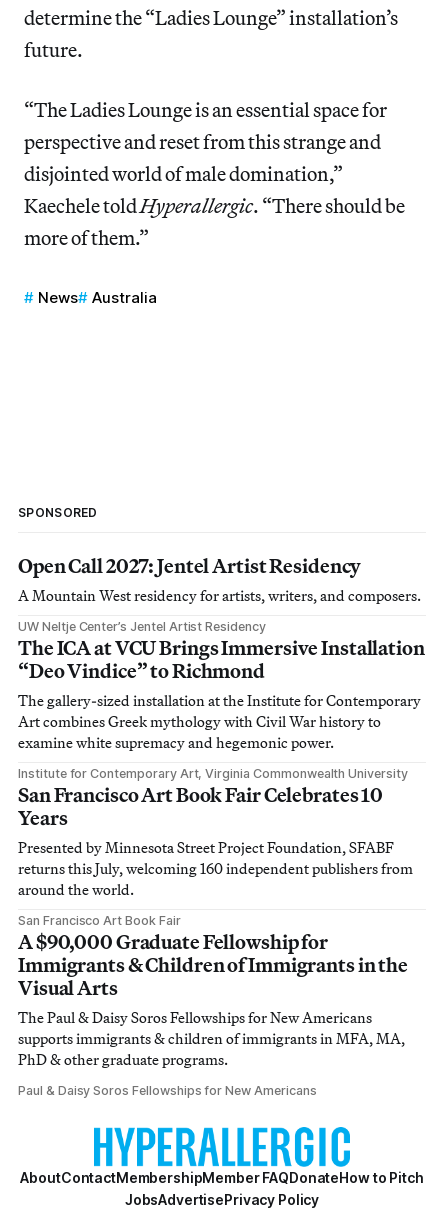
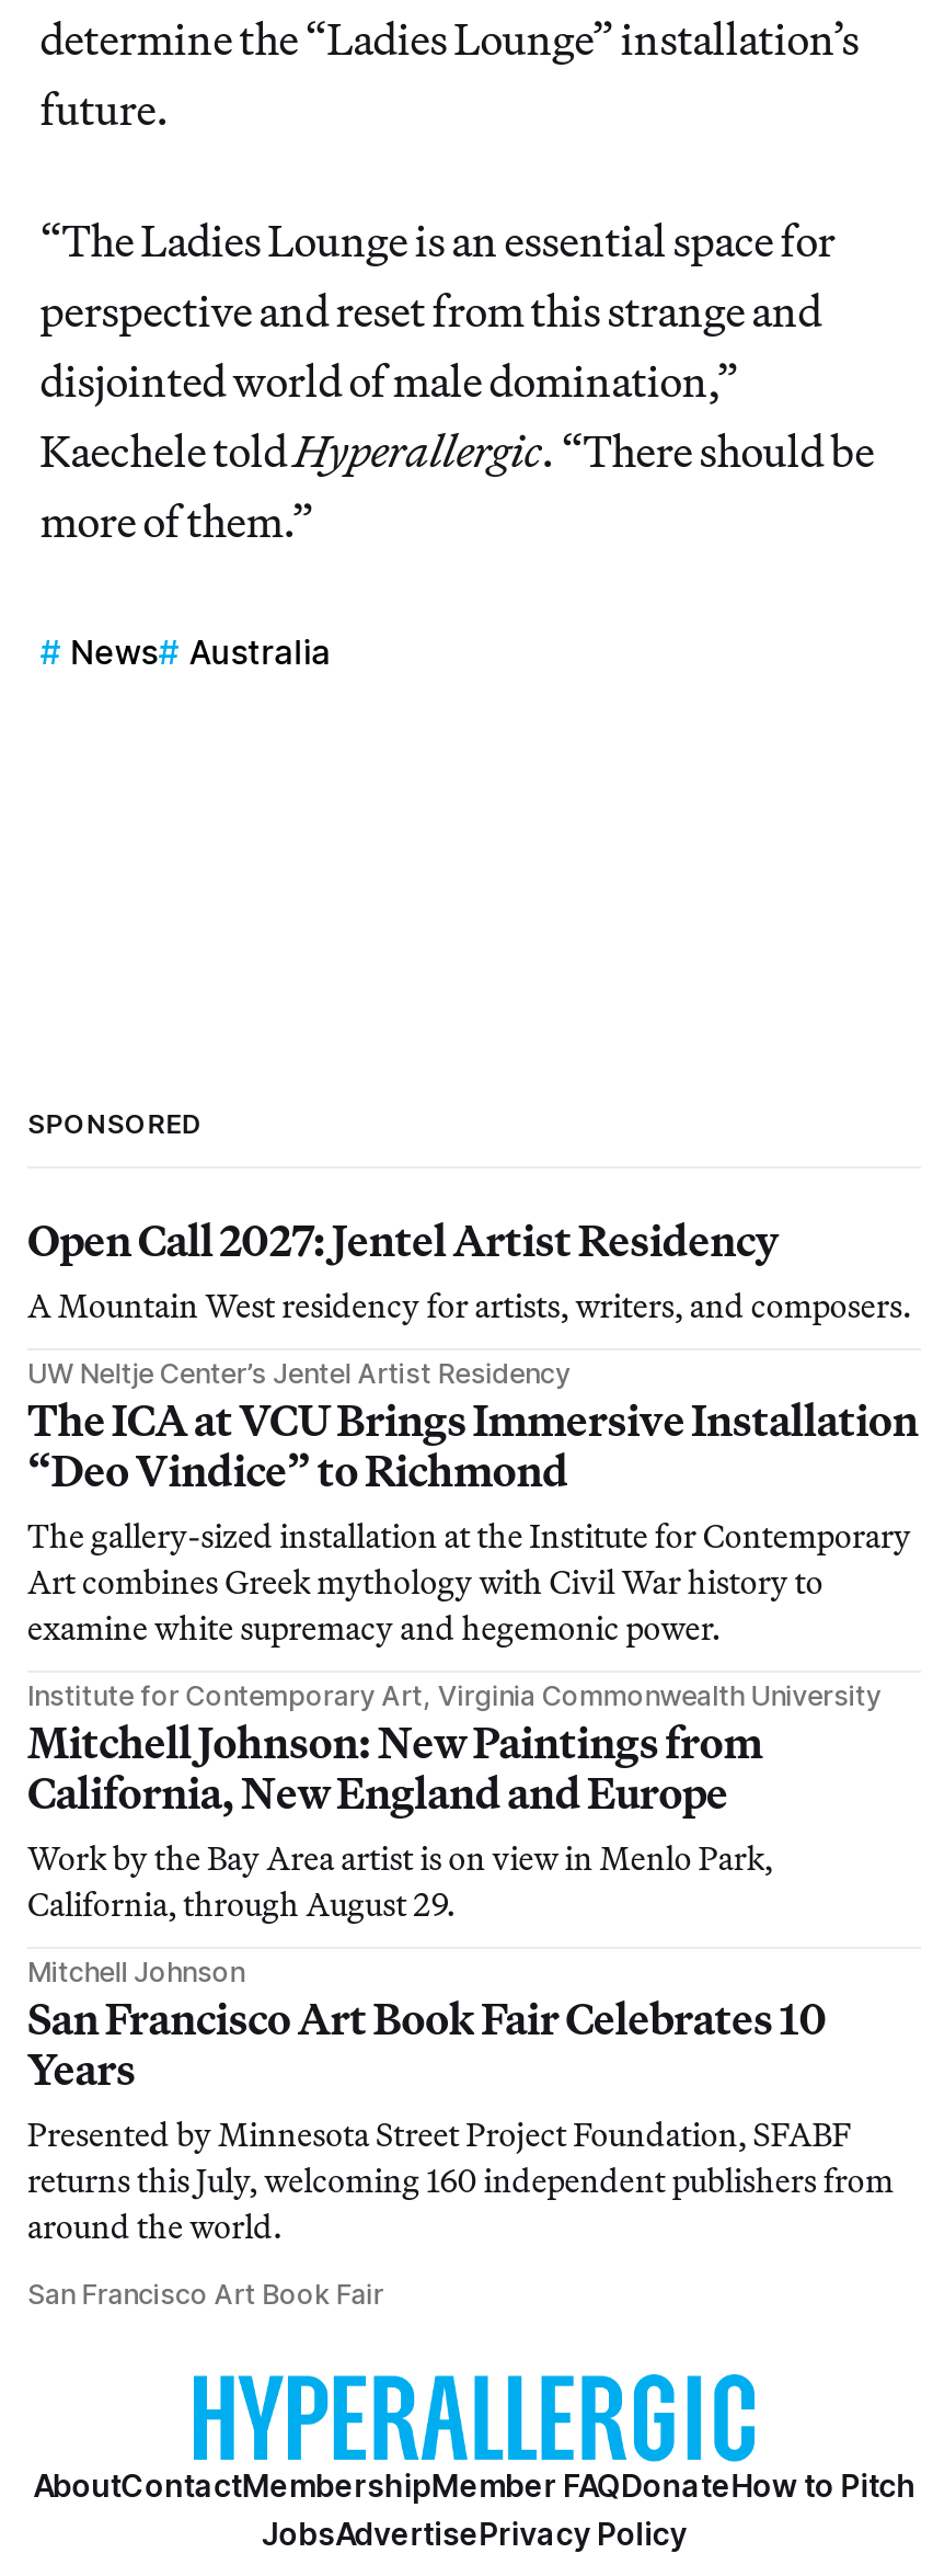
+ Mitchell Johnson: New Paintings from
+ California, New England and Europe
+ Work by the Bay Area artist is on view in Menlo Park,
+ California, through August 29.
+ Mitchell Johnson

moved down: San Francisco Art Book Fair Celebrates 10 | Years | Presented by Minnesota Street Project Foundation, SFABF | returns this July, welcoming 160 independent publishers from | around the world. | San Francisco Art Book Fair

- A $90,000 Graduate Fellowship for
- Immigrants & Children of Immigrants in the
- Visual Arts
- The Paul & Daisy Soros Fellowships for New Americans
- supports immigrants & children of immigrants in MFA, MA,
- PhD & other graduate programs.
- Paul & Daisy Soros Fellowships for New Americans
